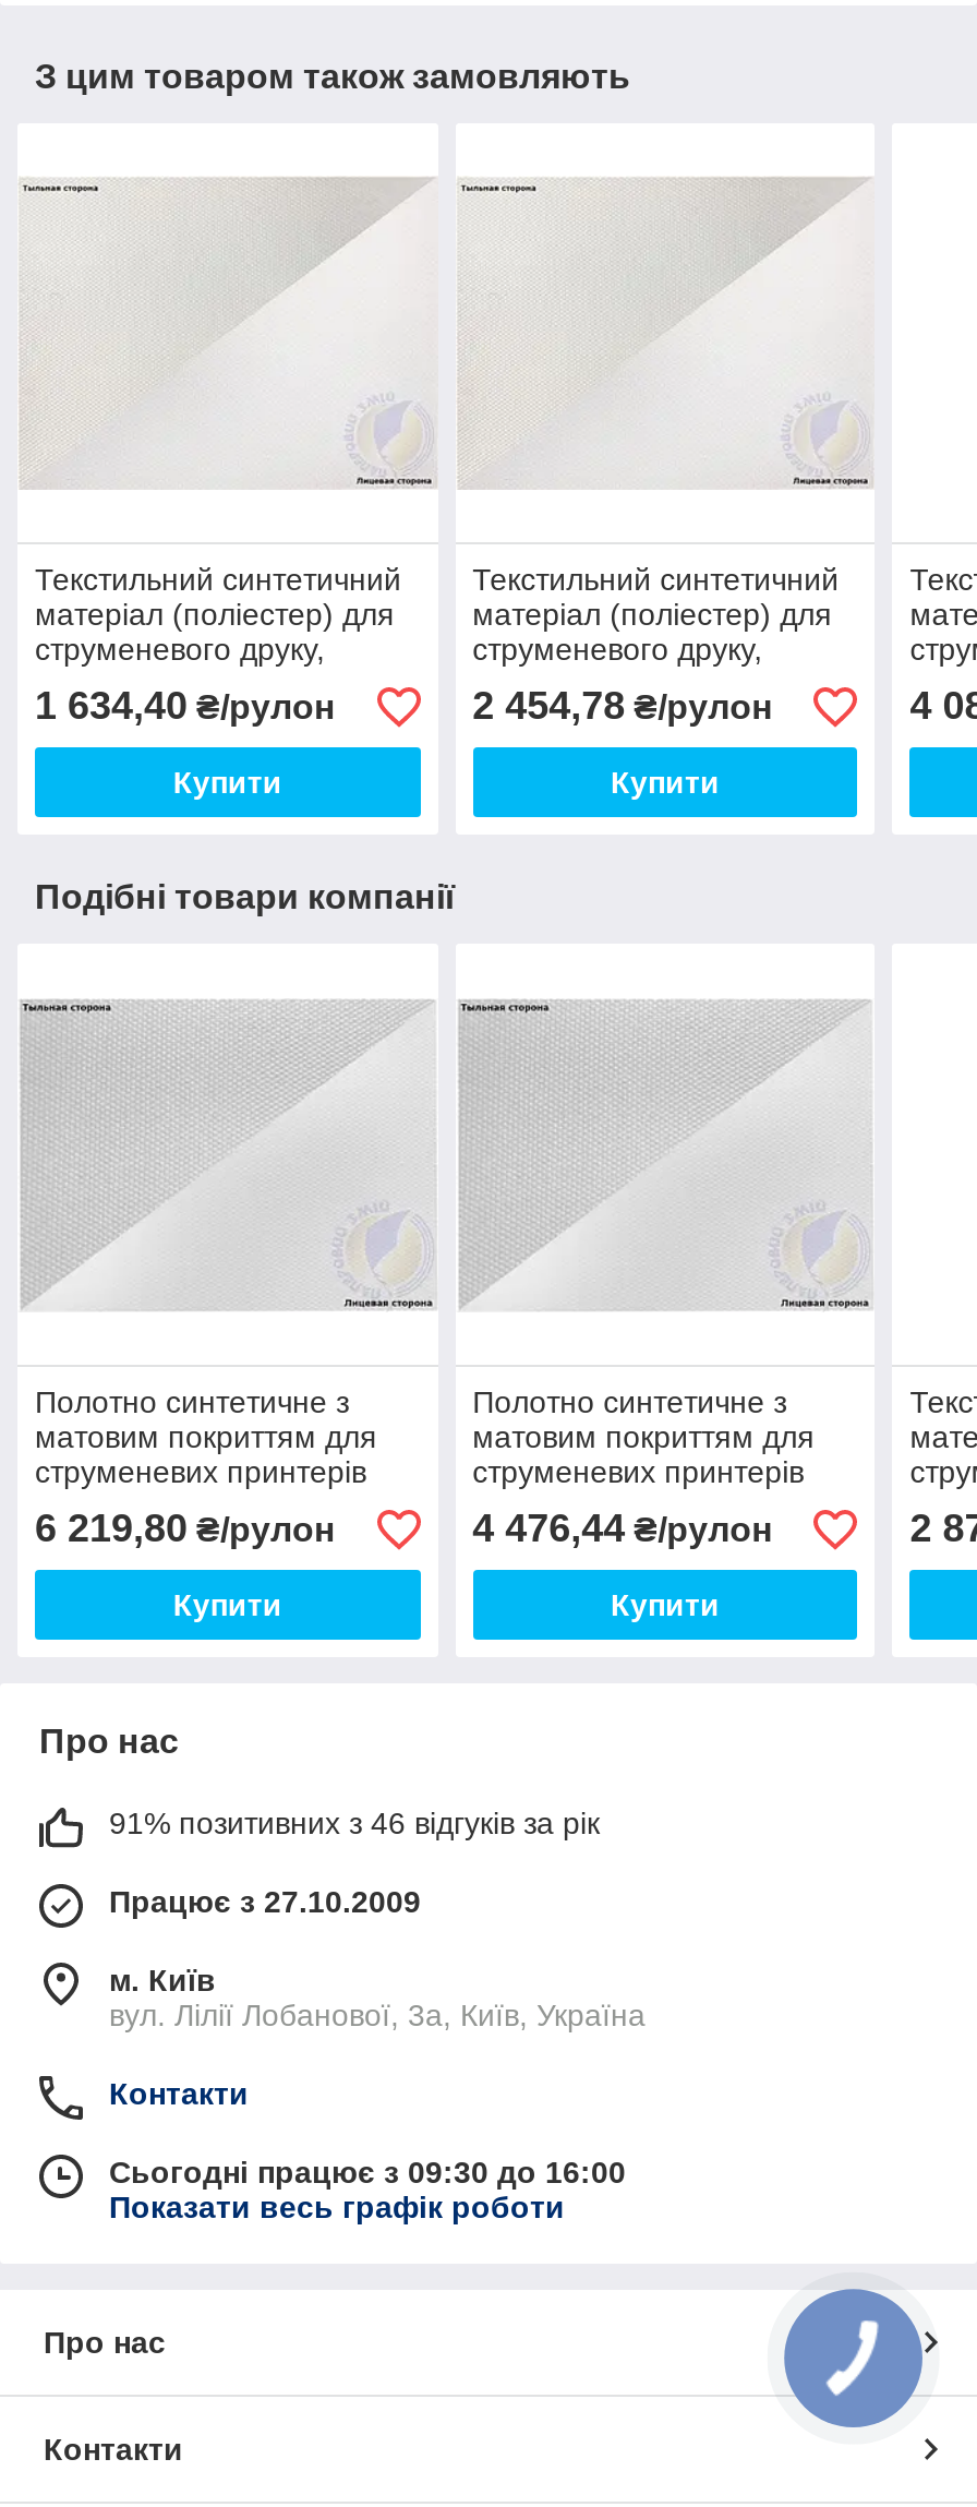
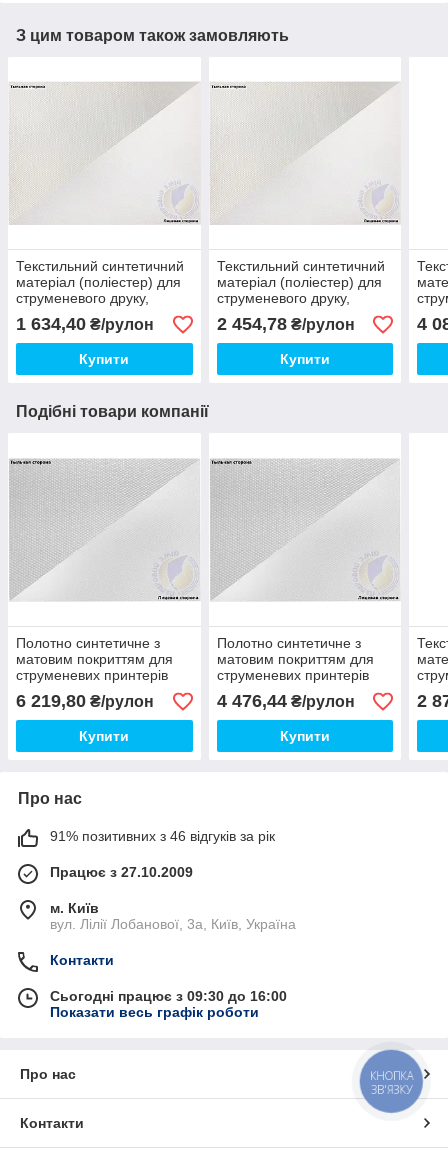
+ КНОПКА
+ ЗВ'ЯЗКУ
